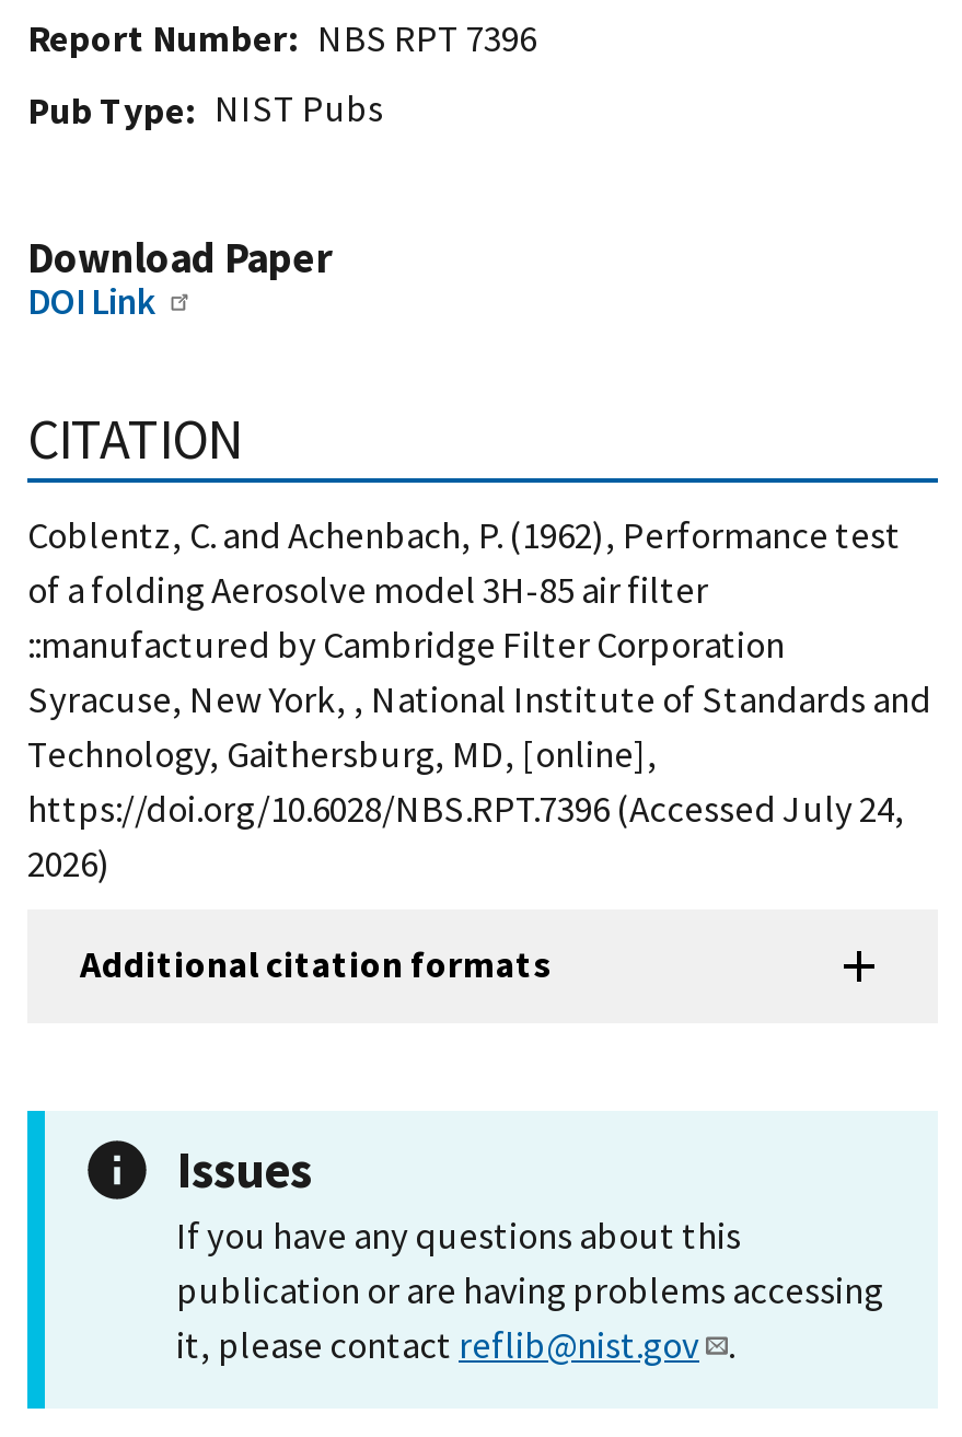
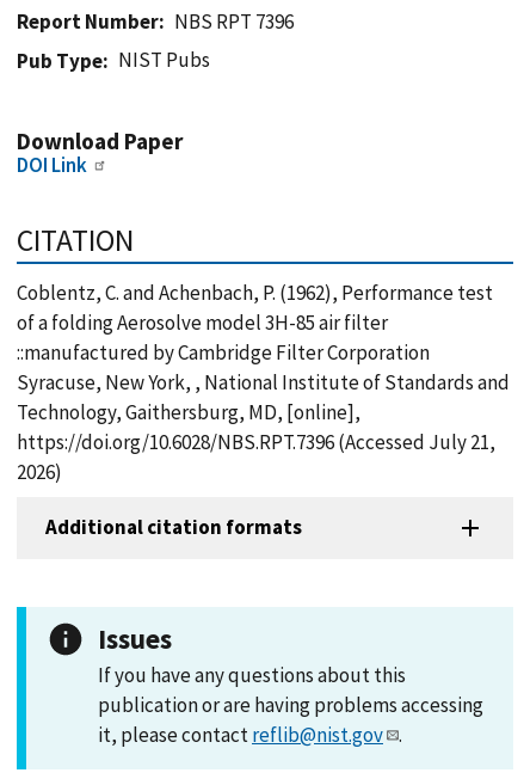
- https://doi.org/10.6028/NBS.RPT.7396 (Accessed July 24,
+ https://doi.org/10.6028/NBS.RPT.7396 (Accessed July 21,
